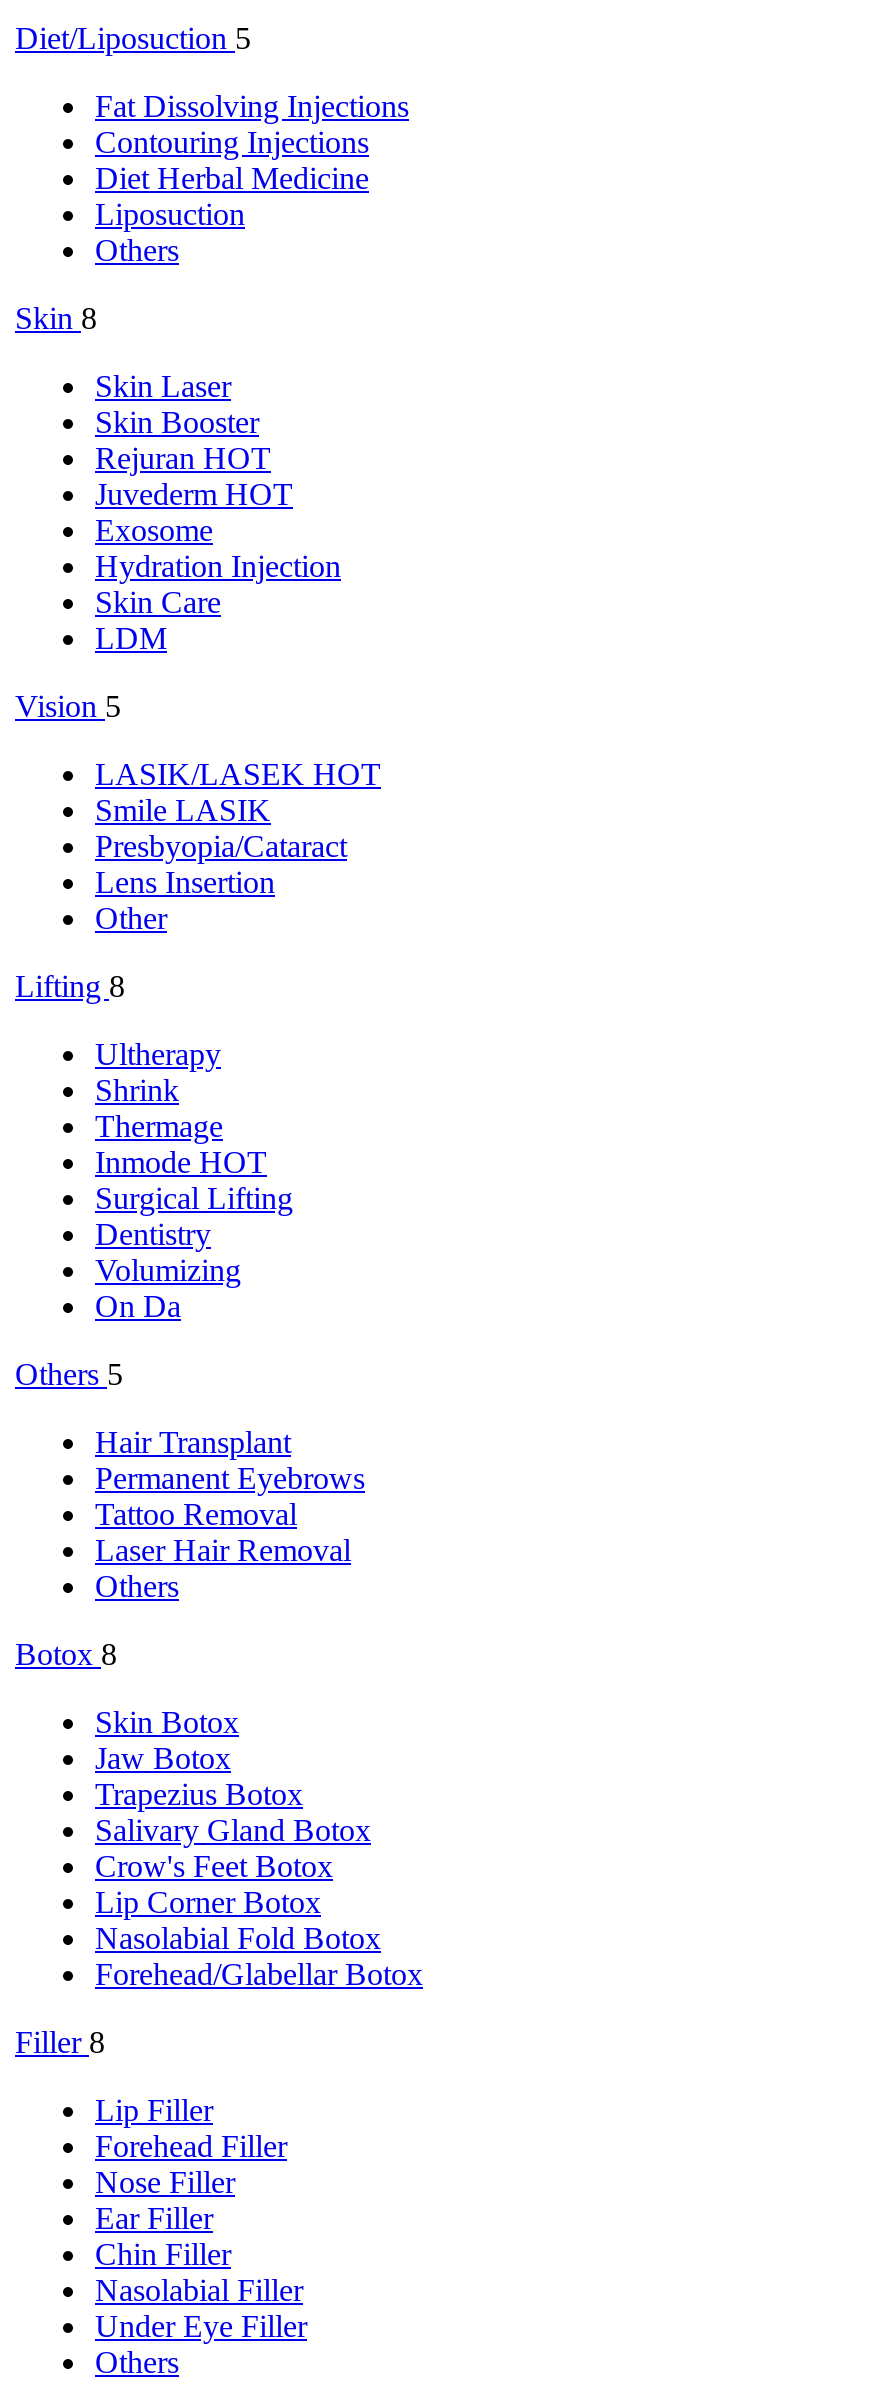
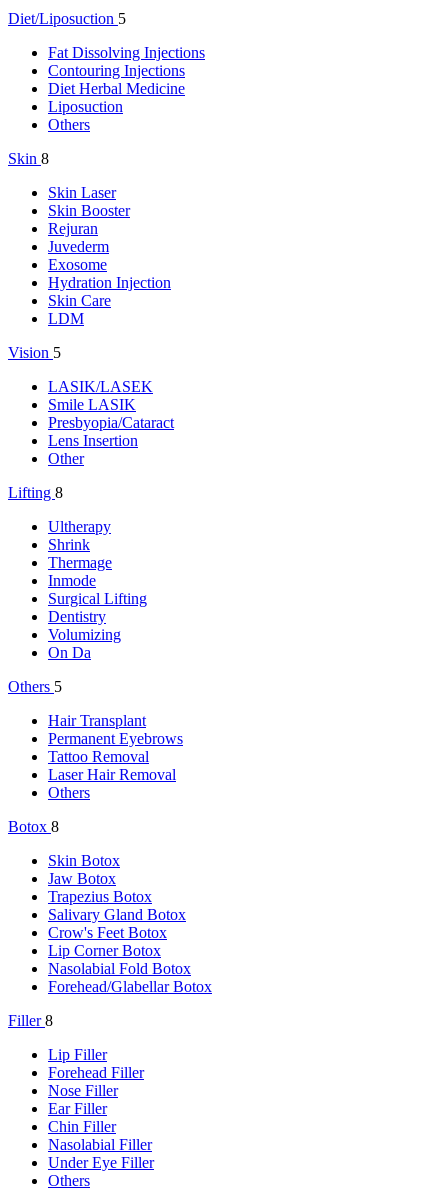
- Rejuran HOT
- Juvederm HOT
+ Rejuran
+ Juvederm

- LASIK/LASEK HOT
+ LASIK/LASEK

- Inmode HOT
+ Inmode
